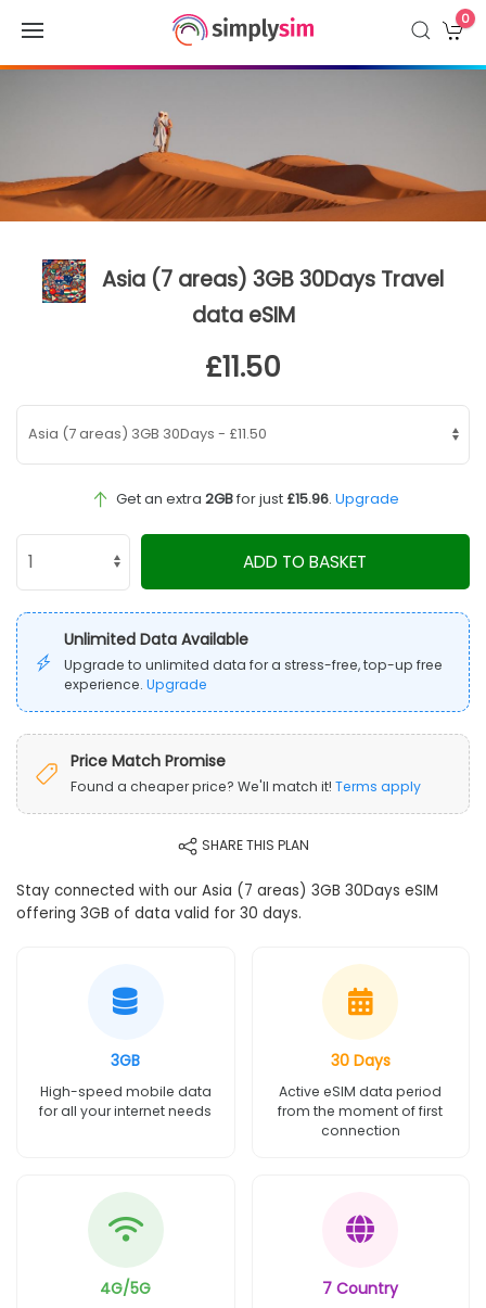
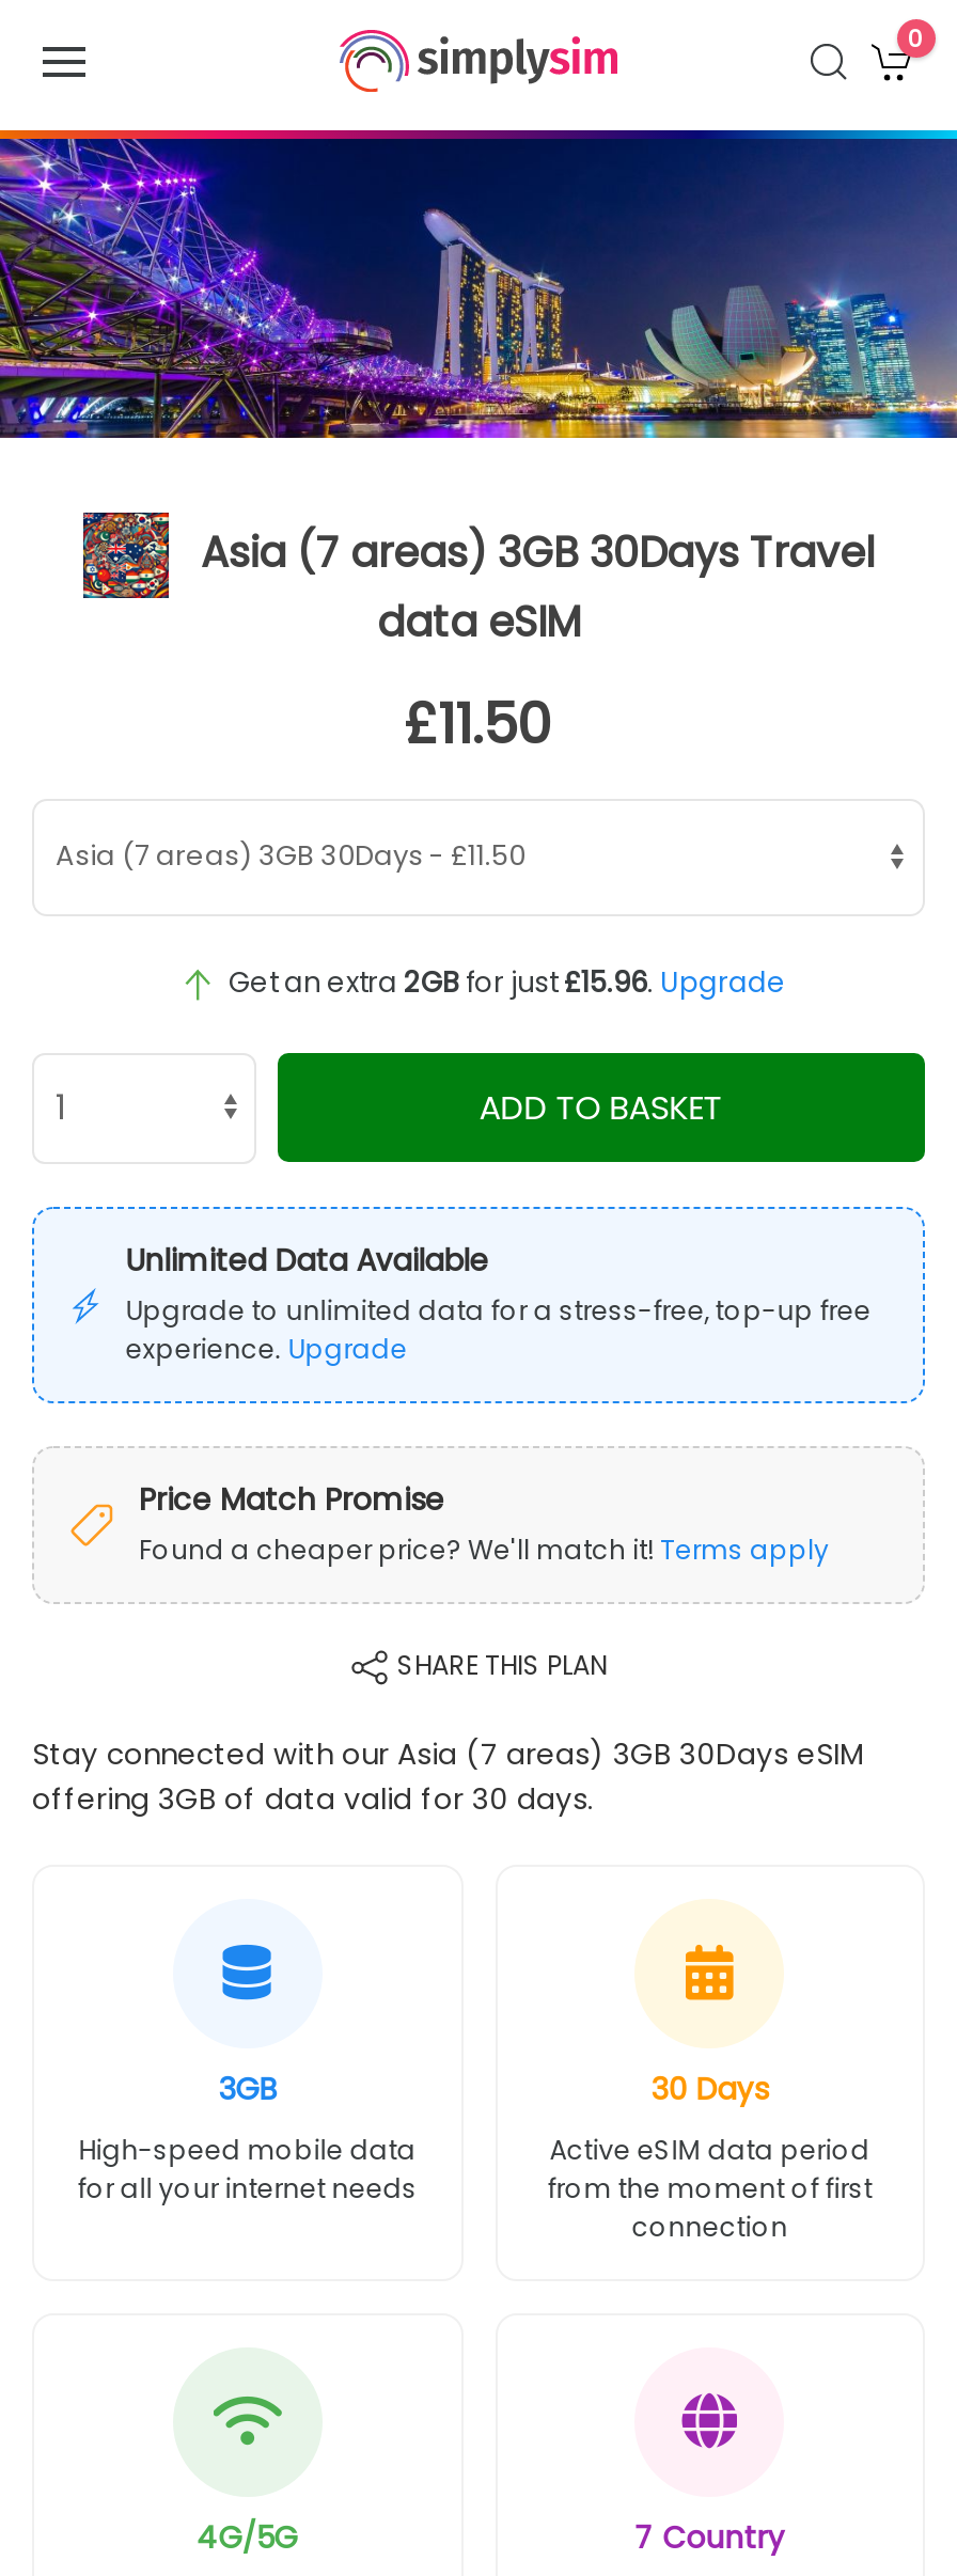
- [image]
+ [image]
